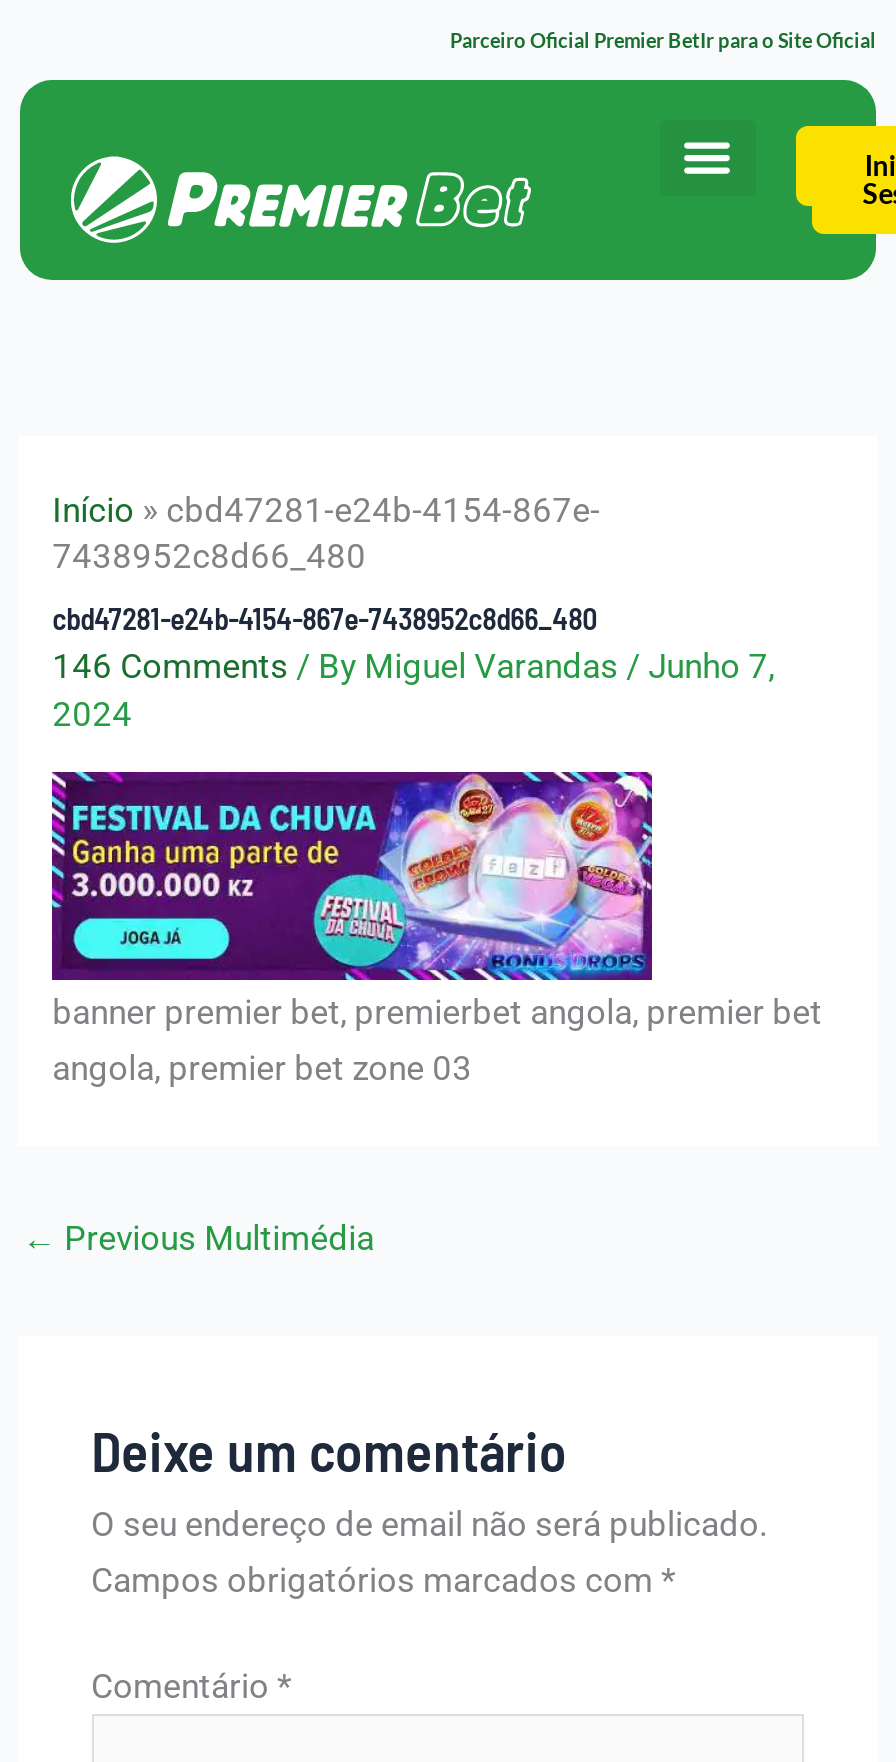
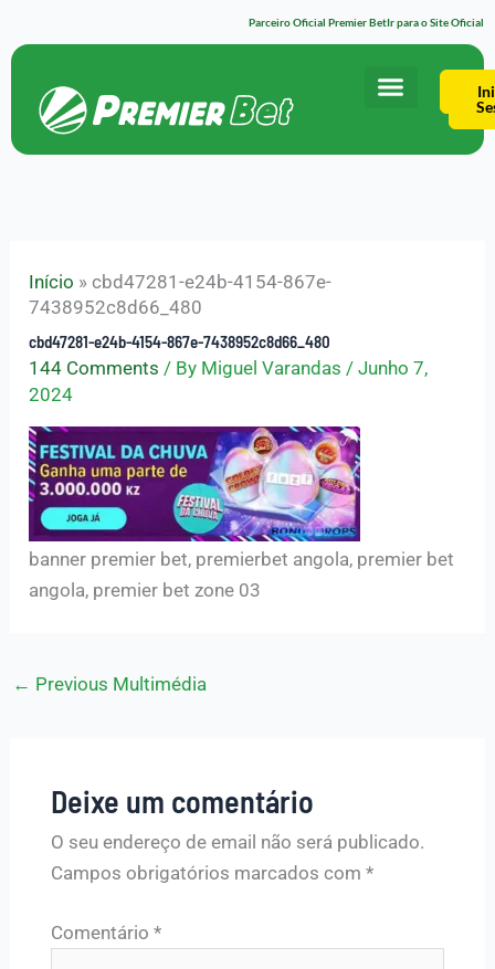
- 146 Comments / By Miguel Varandas / Junho 7,
+ 144 Comments / By Miguel Varandas / Junho 7,
